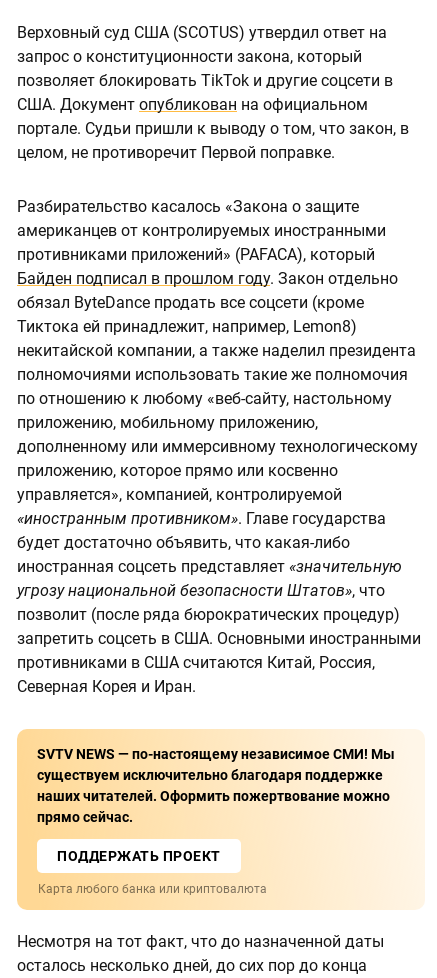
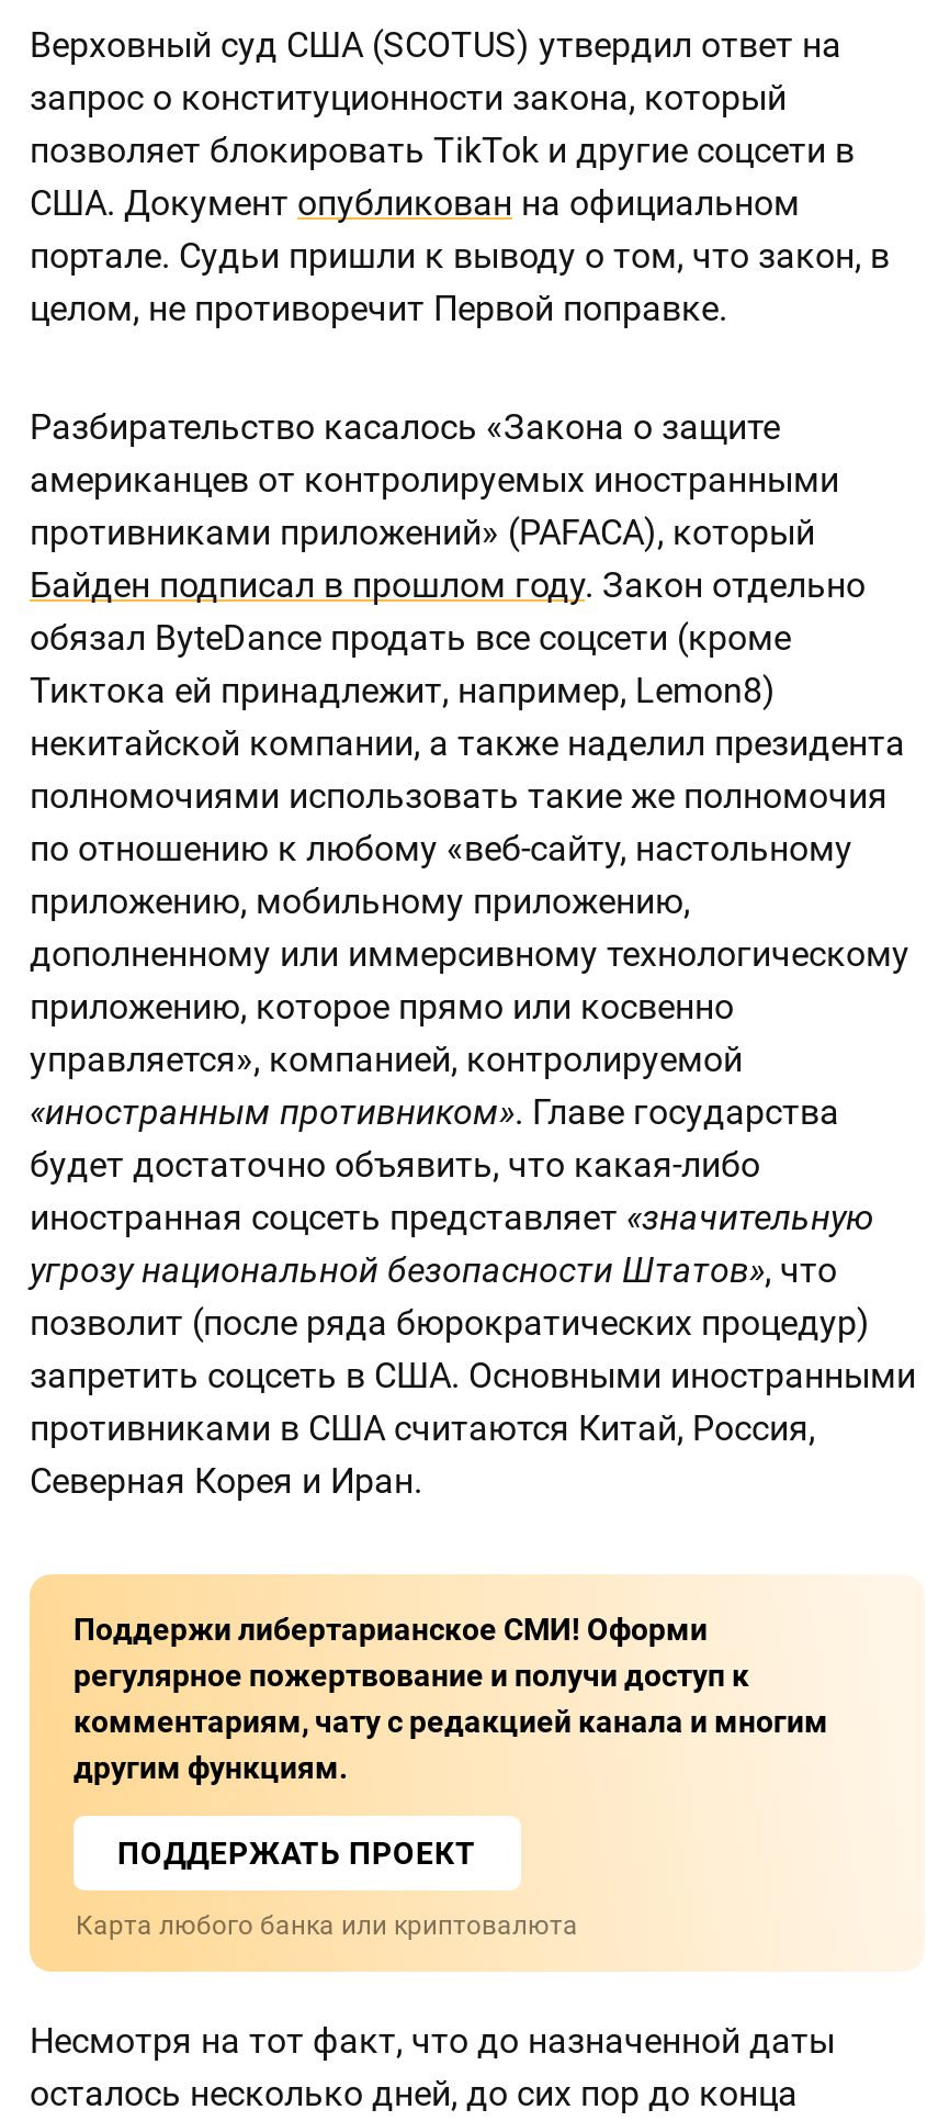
- SVTV NEWS — по-настоящему независимое СМИ! Мы
- существуем исключительно благодаря поддержке
- наших читателей. Оформить пожертвование можно
- прямо сейчас.
+ Поддержи либертарианское СМИ! Оформи
+ регулярное пожертвование и получи доступ к
+ комментариям, чату с редакцией канала и многим
+ другим функциям.
